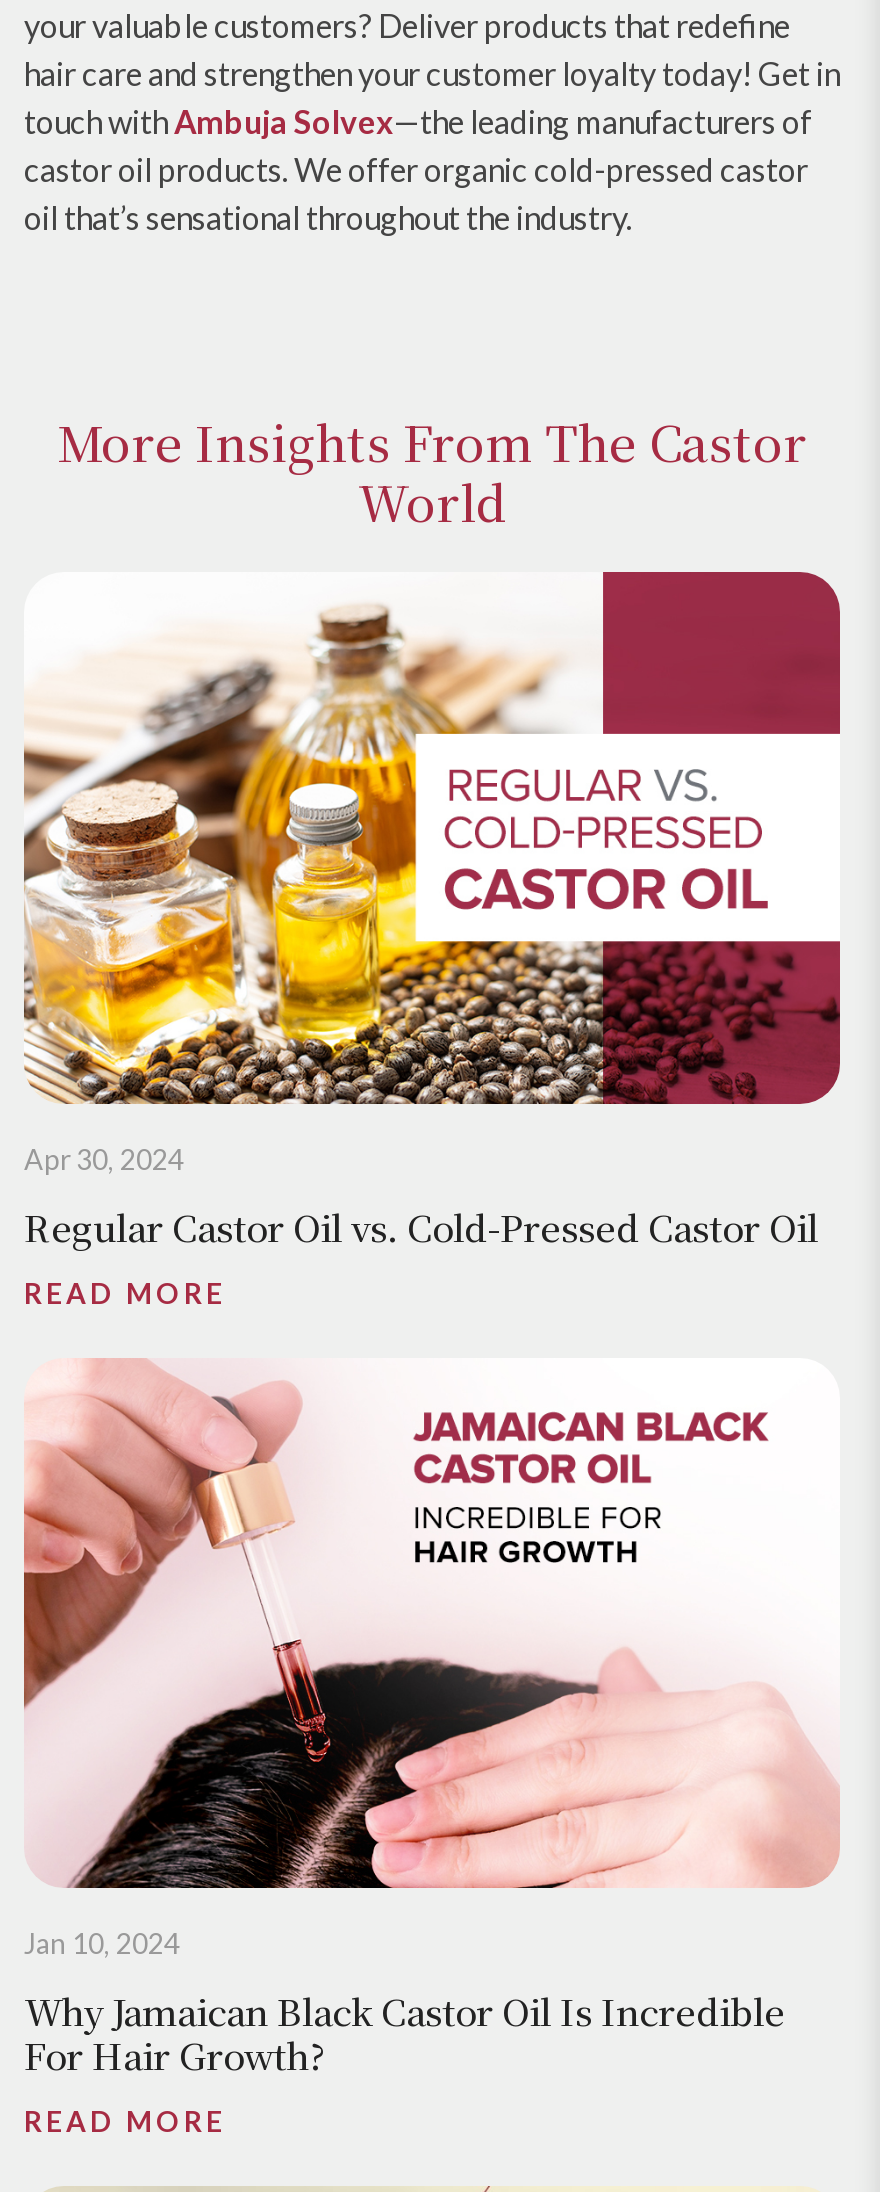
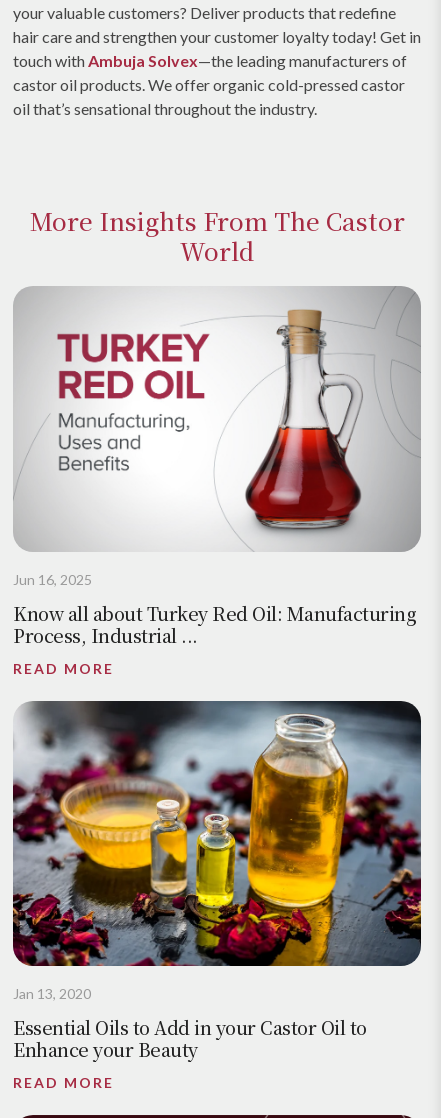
- [image]
- Apr 30, 2024
+ [image]
+ Jun 16, 2025

- Regular Castor Oil vs. Cold-Pressed Castor Oil
+ Know all about Turkey Red Oil: Manufacturing
+ Process, Industrial ...

- [image]
- Jan 10, 2024
+ [image]
+ Jan 13, 2020

- Why Jamaican Black Castor Oil Is Incredible
- For Hair Growth?
+ Essential Oils to Add in your Castor Oil to
+ Enhance your Beauty
